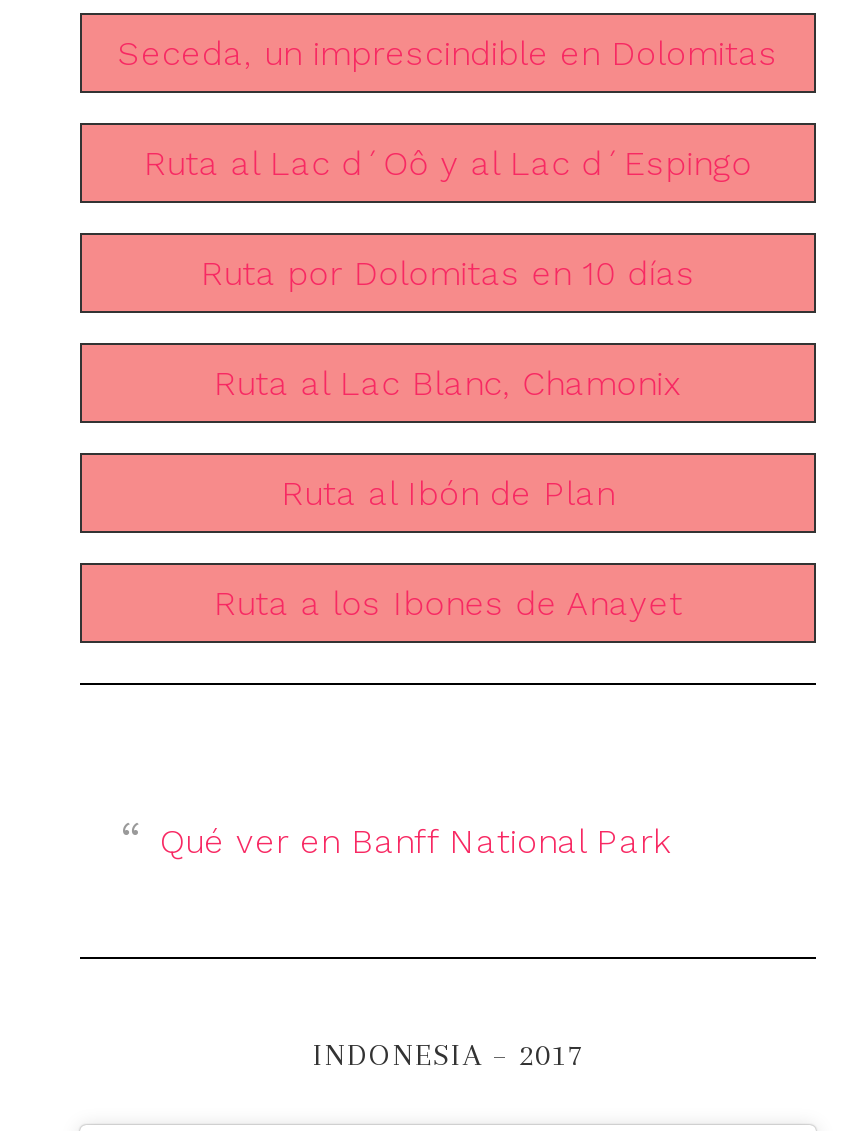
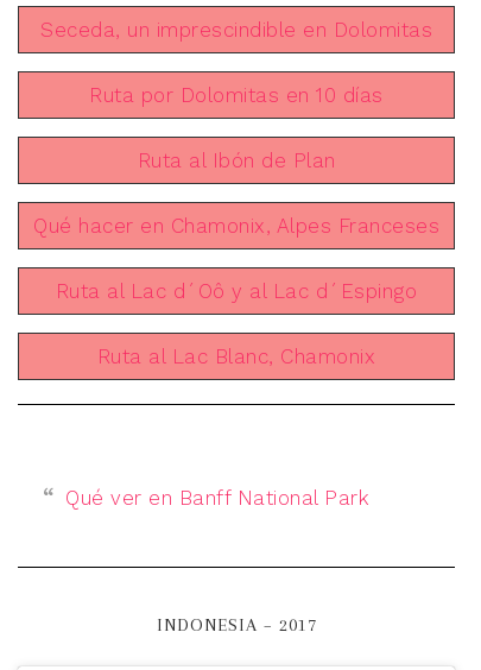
moved down: Ruta al Lac d´Oô y al Lac d´Espingo

moved up: Ruta por Dolomitas en 10 días

moved down: Ruta al Lac Blanc, Chamonix

moved up: Ruta al Ibón de Plan

- Ruta a los Ibones de Anayet
+ Qué hacer en Chamonix, Alpes Franceses
